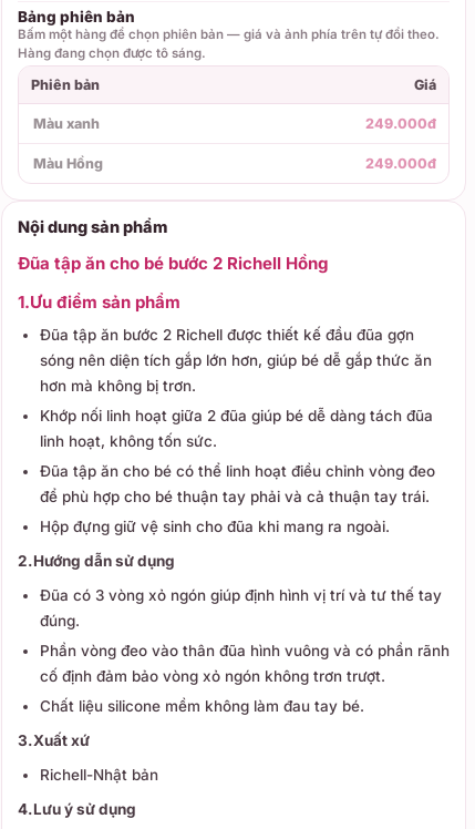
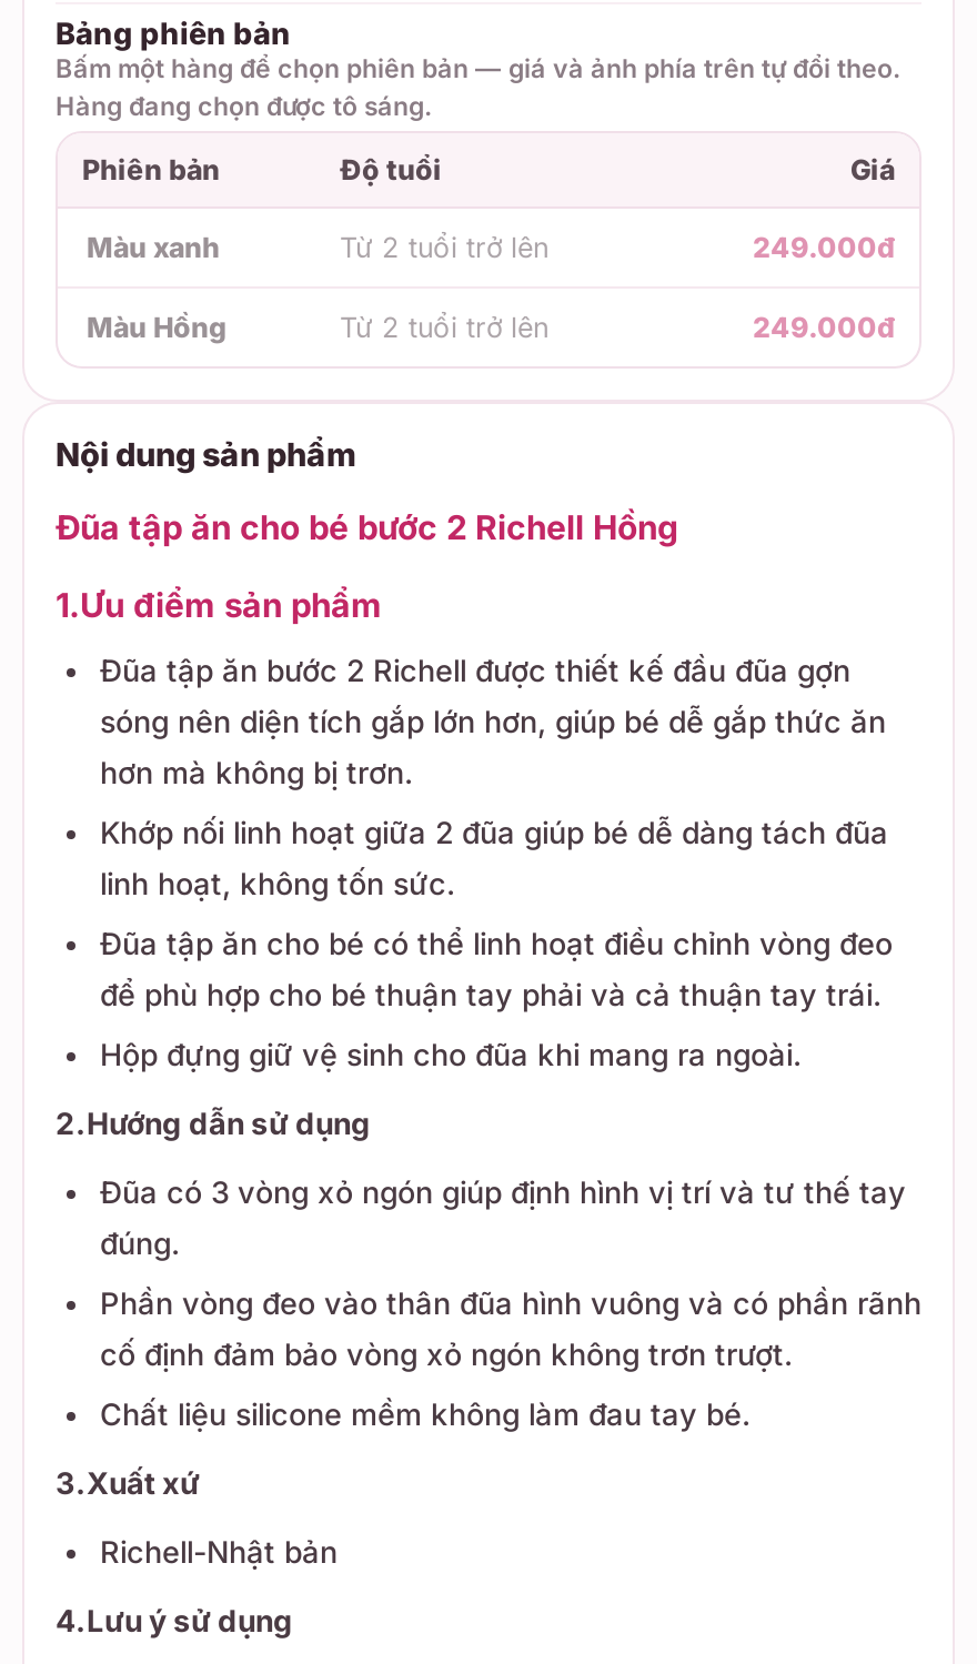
+ Độ tuổi

+ Từ 2 tuổi trở lên

+ Từ 2 tuổi trở lên
